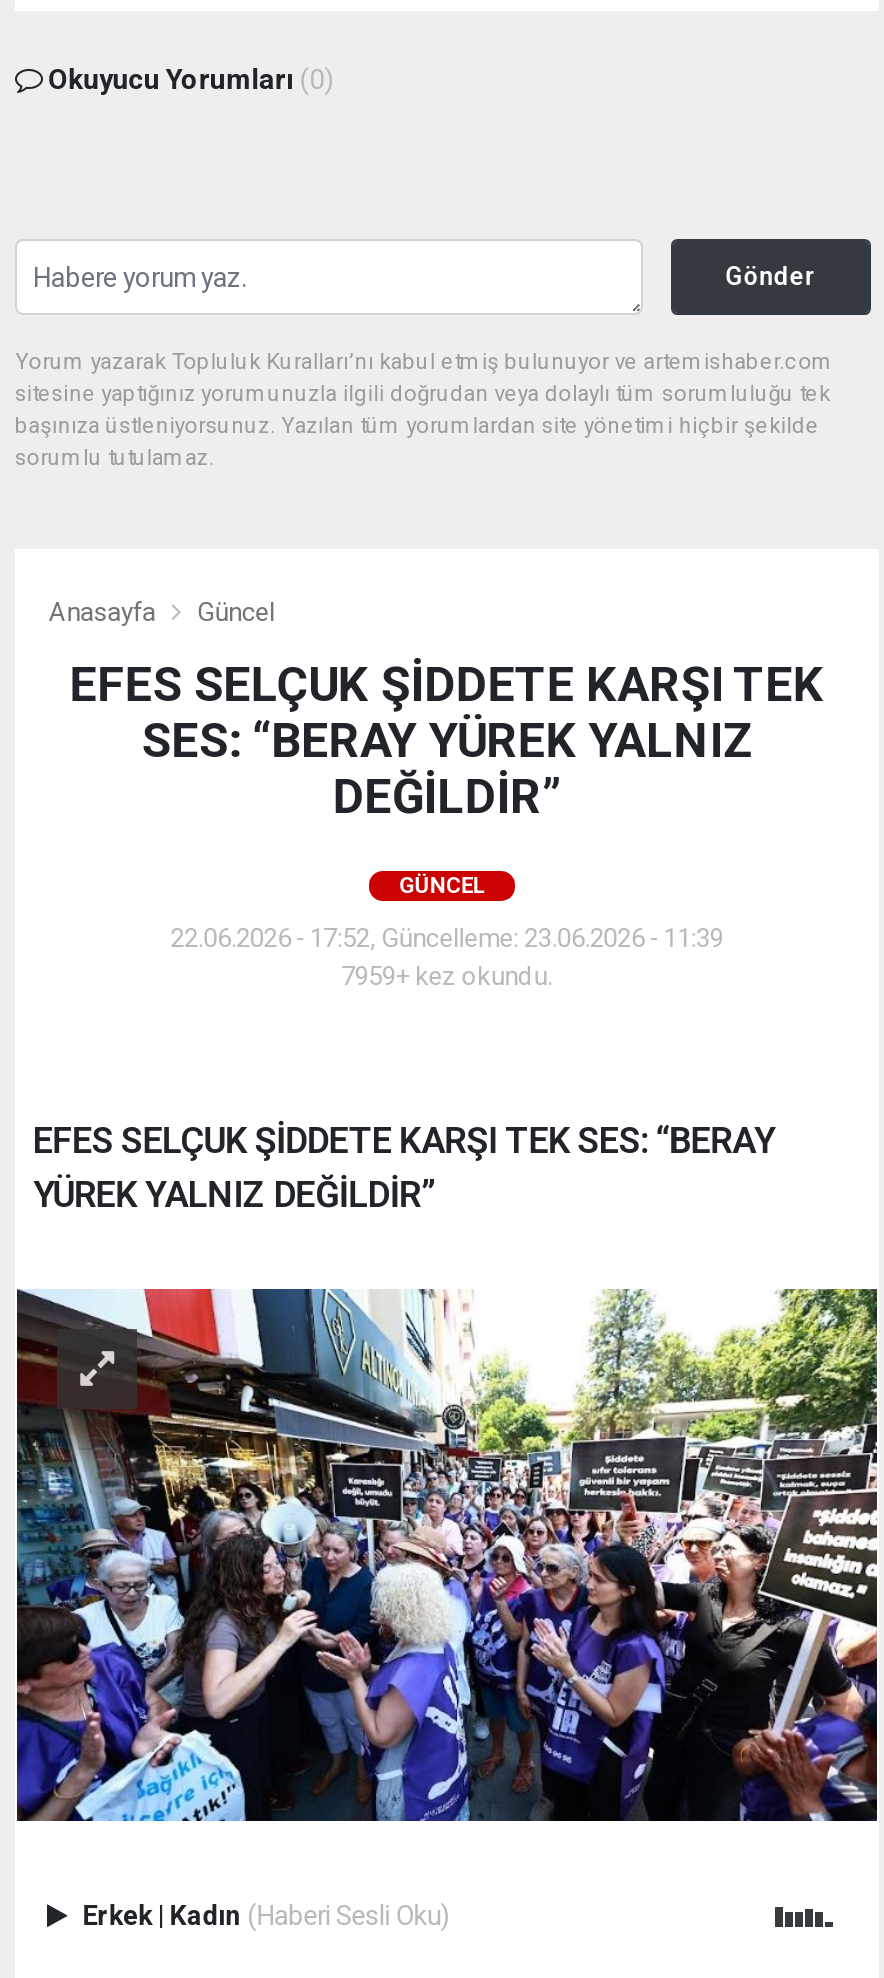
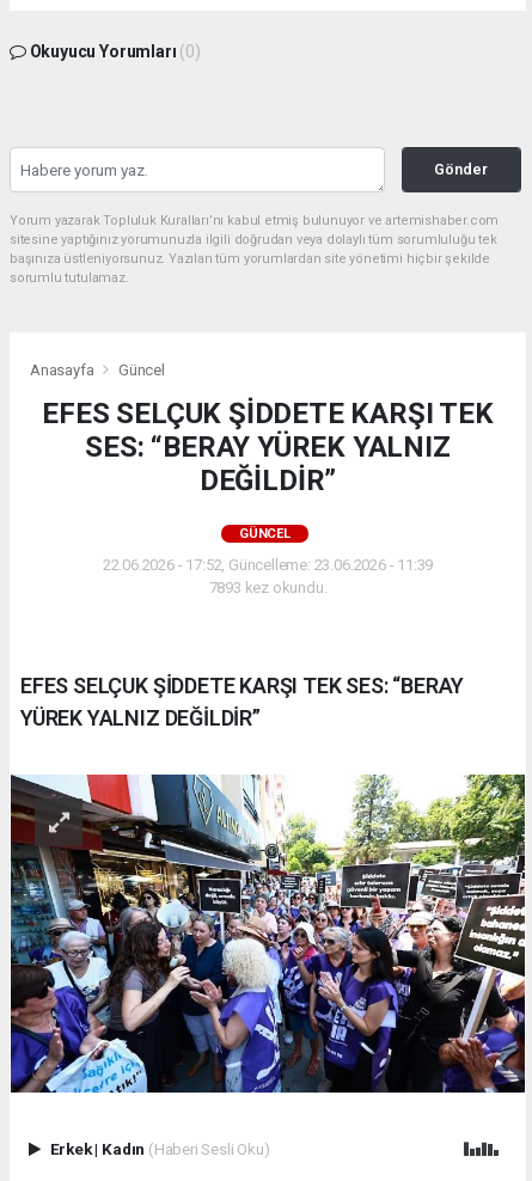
- 7959+ kez okundu.
+ 7893 kez okundu.
